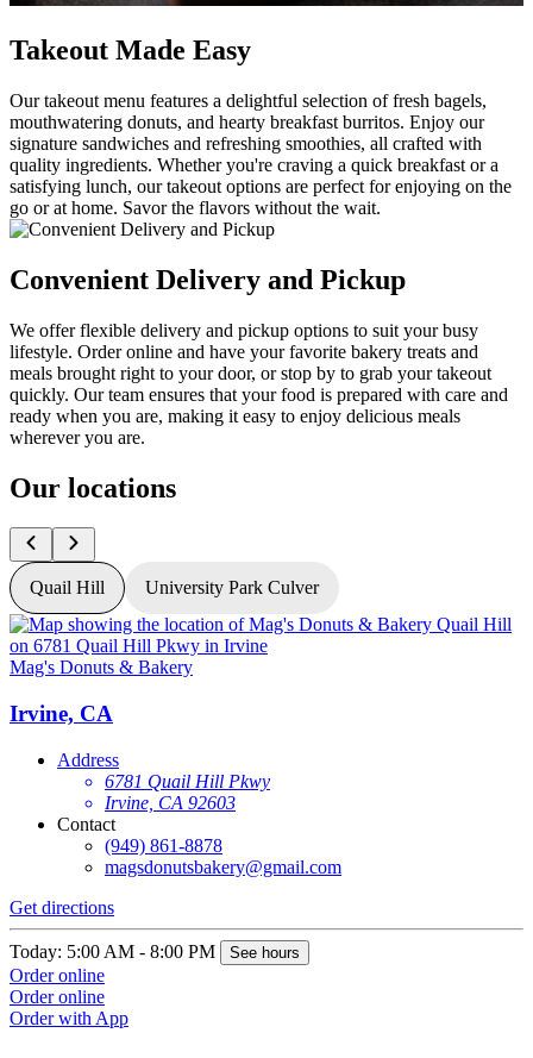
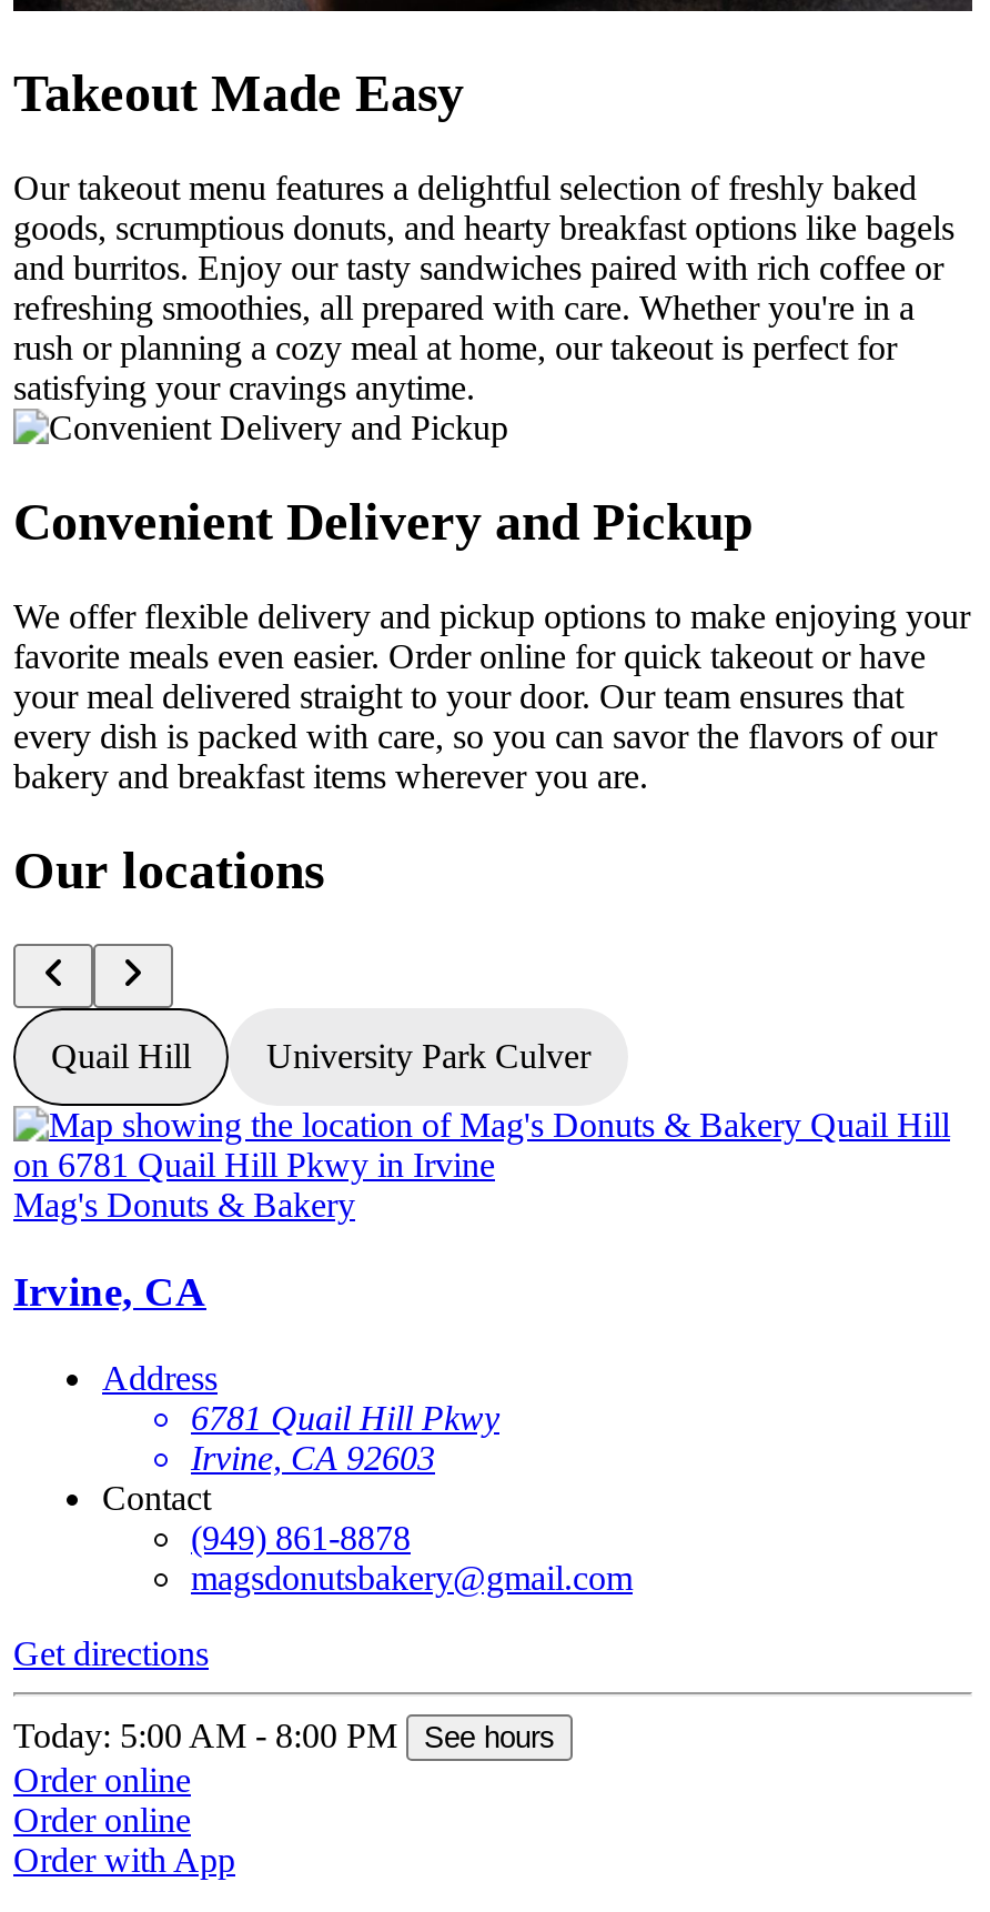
- Our takeout menu features a delightful selection of fresh bagels,
- mouthwatering donuts, and hearty breakfast burritos. Enjoy our
- signature sandwiches and refreshing smoothies, all crafted with
- quality ingredients. Whether you're craving a quick breakfast or a
- satisfying lunch, our takeout options are perfect for enjoying on the
- go or at home. Savor the flavors without the wait.
+ Our takeout menu features a delightful selection of freshly baked
+ goods, scrumptious donuts, and hearty breakfast options like bagels
+ and burritos. Enjoy our tasty sandwiches paired with rich coffee or
+ refreshing smoothies, all prepared with care. Whether you're in a
+ rush or planning a cozy meal at home, our takeout is perfect for
+ satisfying your cravings anytime.

- We offer flexible delivery and pickup options to suit your busy
- lifestyle. Order online and have your favorite bakery treats and
- meals brought right to your door, or stop by to grab your takeout
- quickly. Our team ensures that your food is prepared with care and
- ready when you are, making it easy to enjoy delicious meals
- wherever you are.
+ We offer flexible delivery and pickup options to make enjoying your
+ favorite meals even easier. Order online for quick takeout or have
+ your meal delivered straight to your door. Our team ensures that
+ every dish is packed with care, so you can savor the flavors of our
+ bakery and breakfast items wherever you are.
